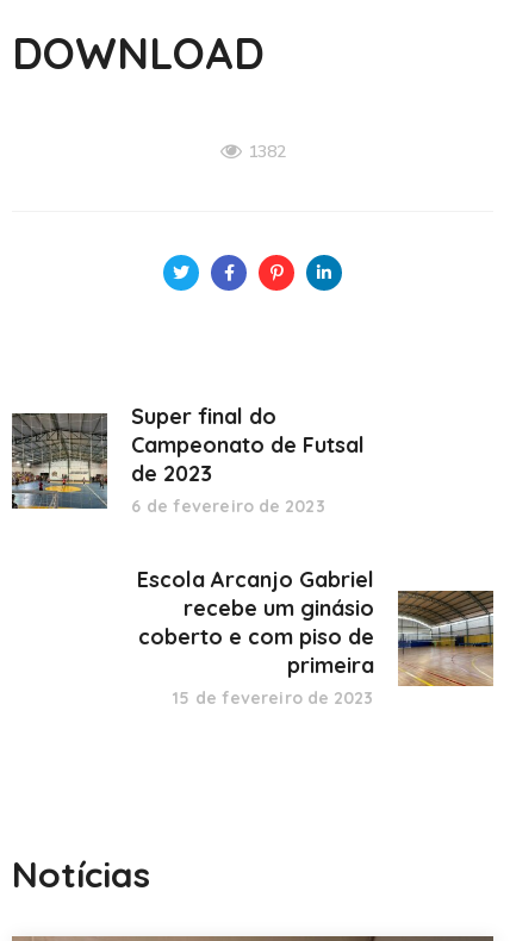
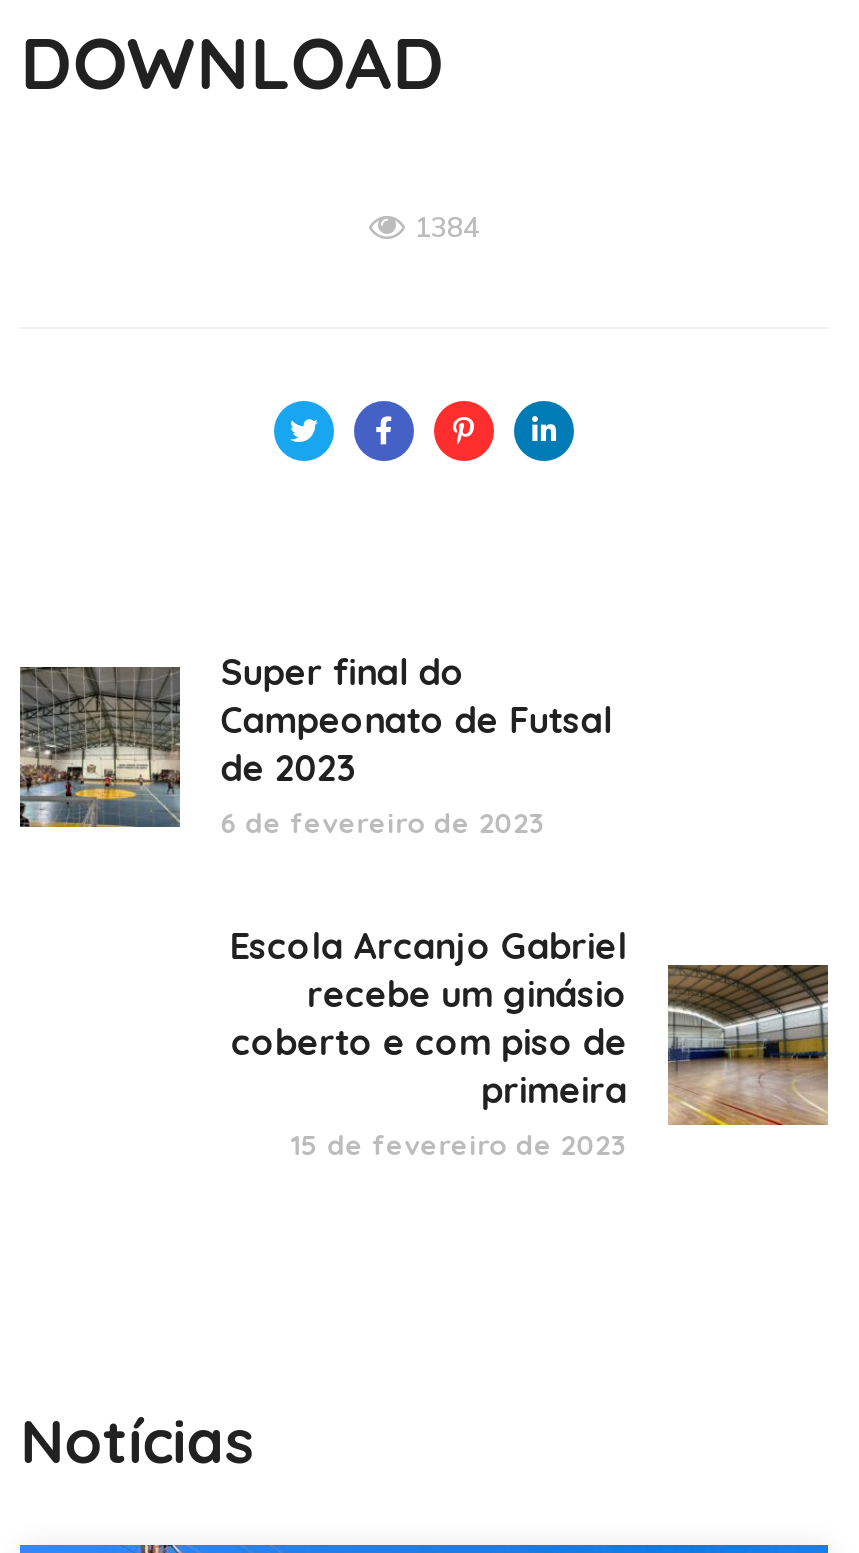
- 1382
+ 1384
